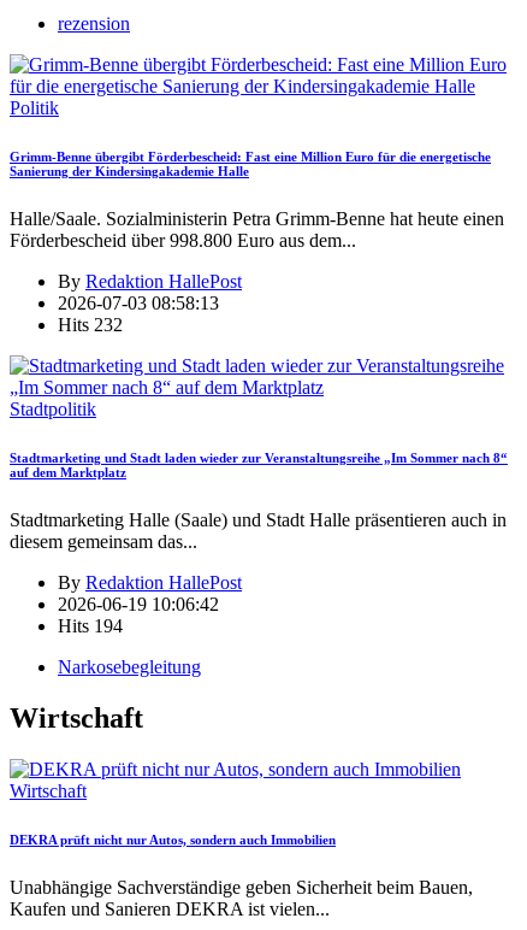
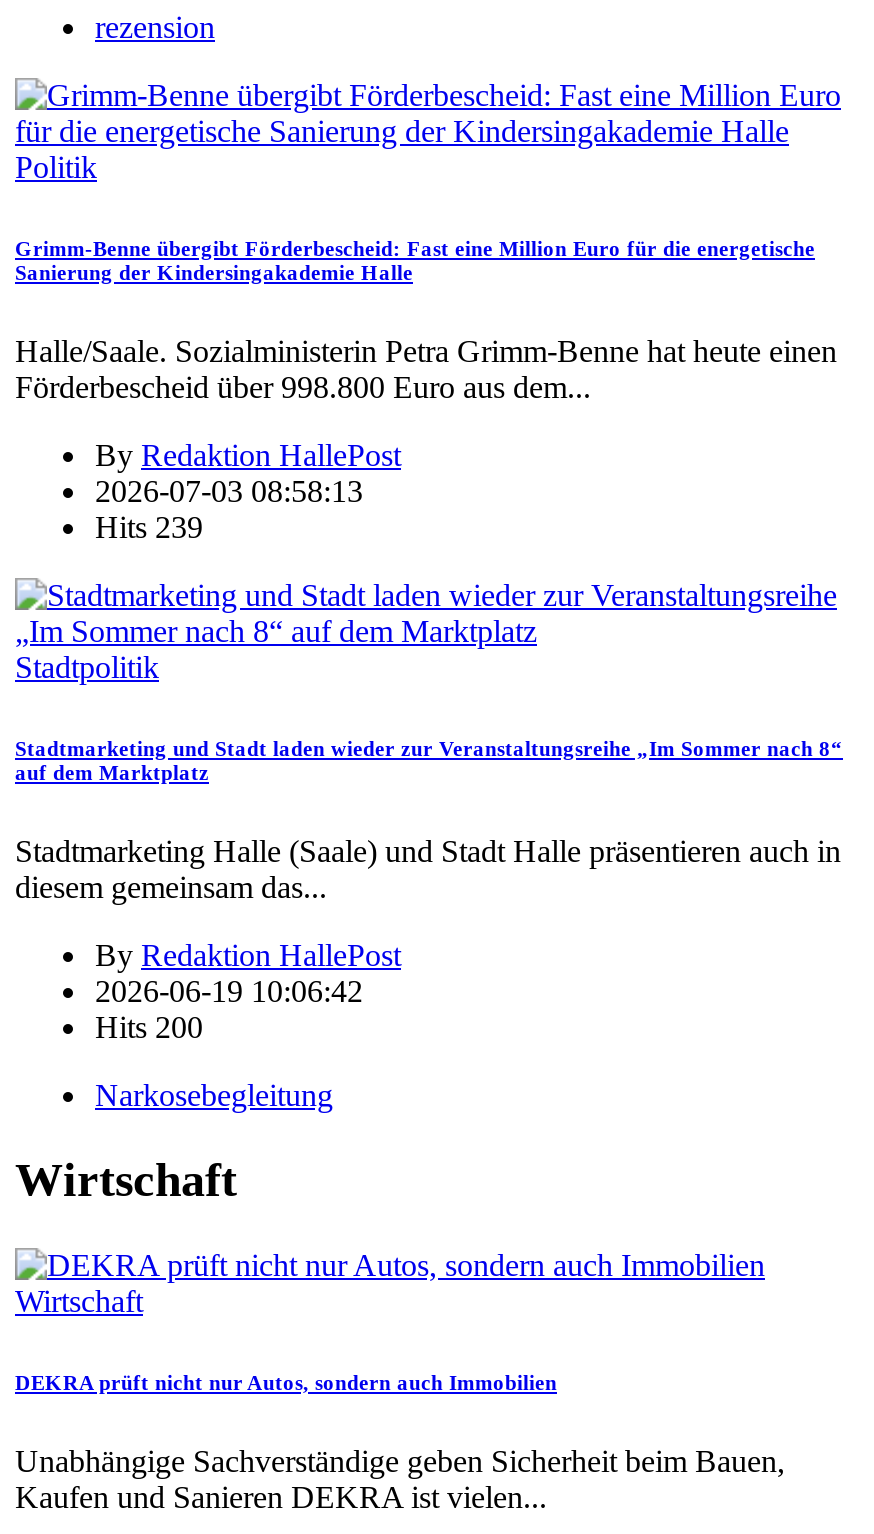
- Hits 232
+ Hits 239

- Hits 194
+ Hits 200
